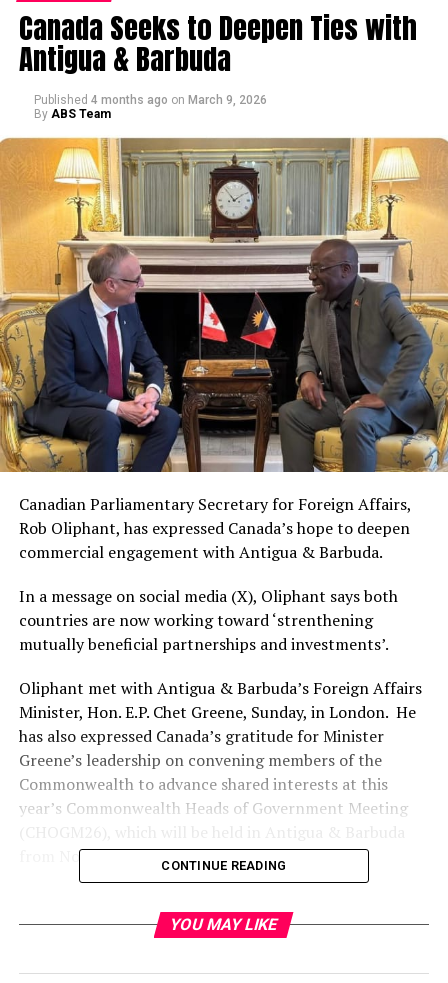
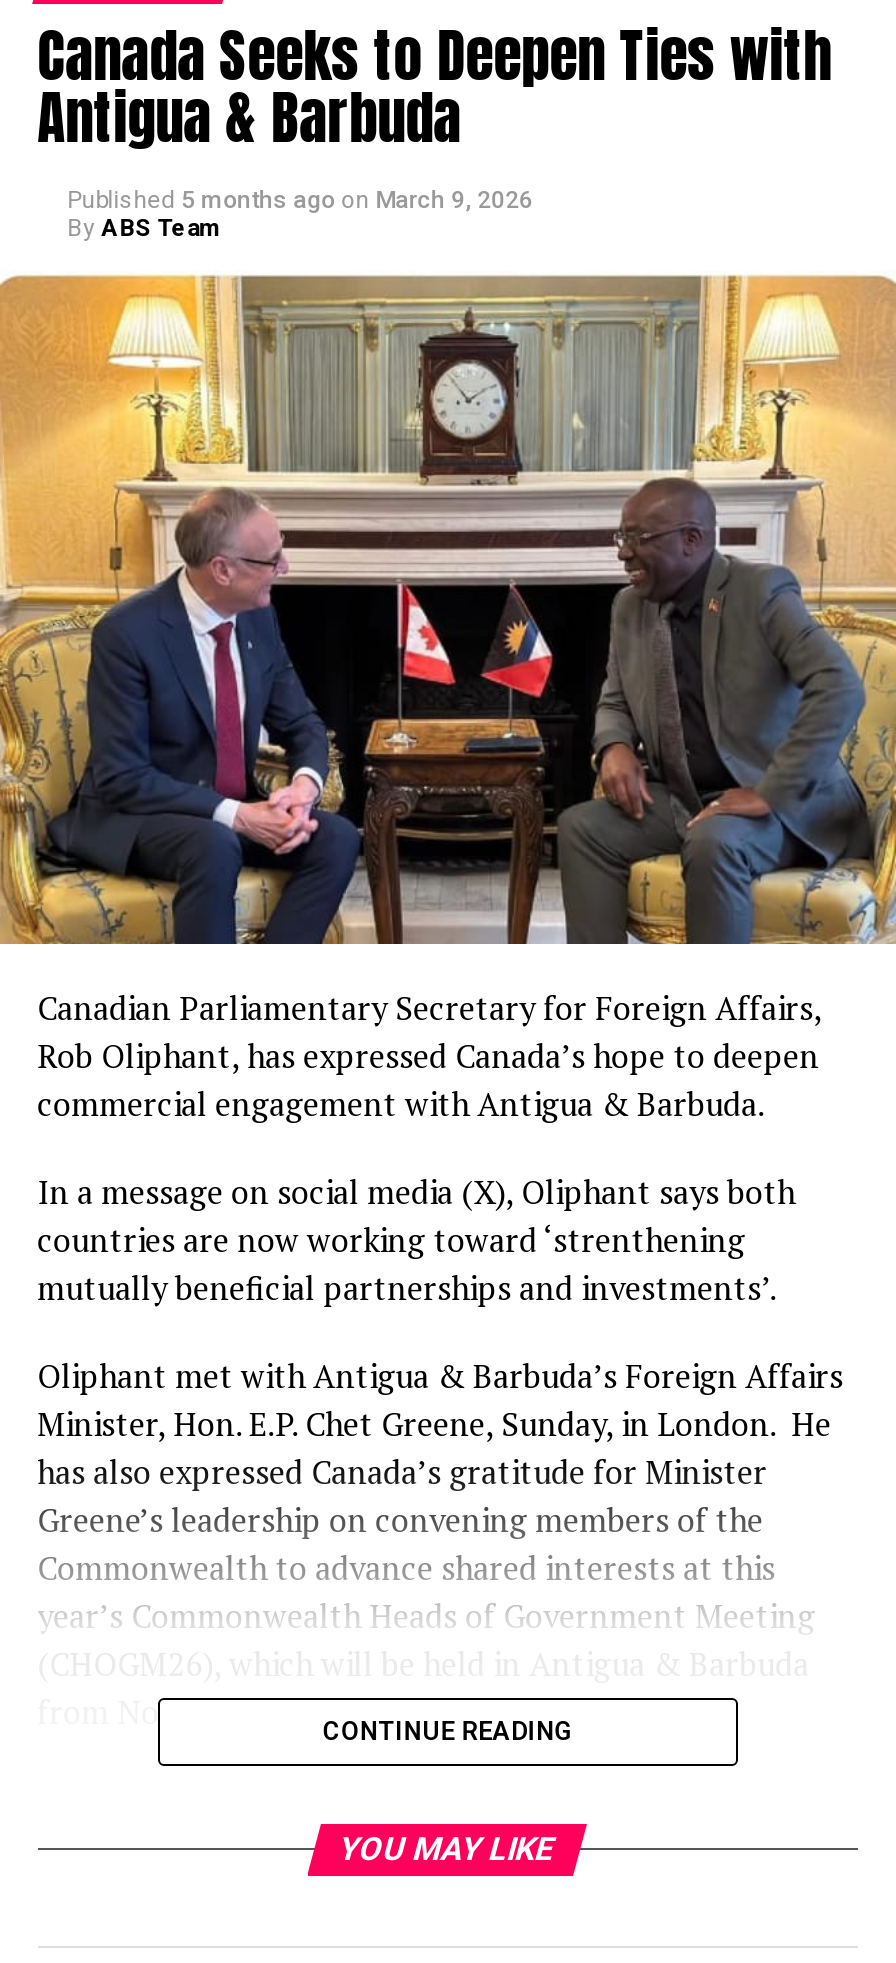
- Published 4 months ago on March 9, 2026
+ Published 5 months ago on March 9, 2026
